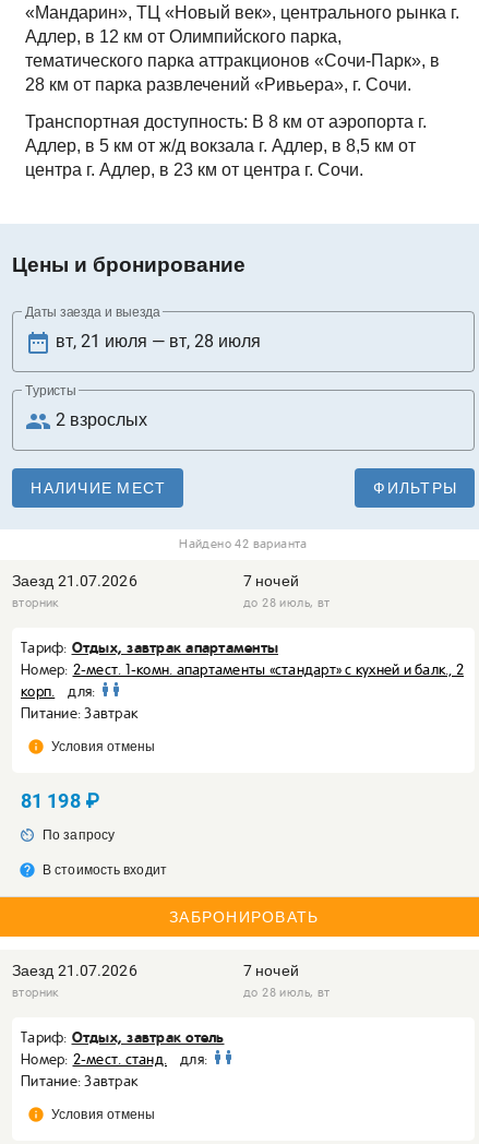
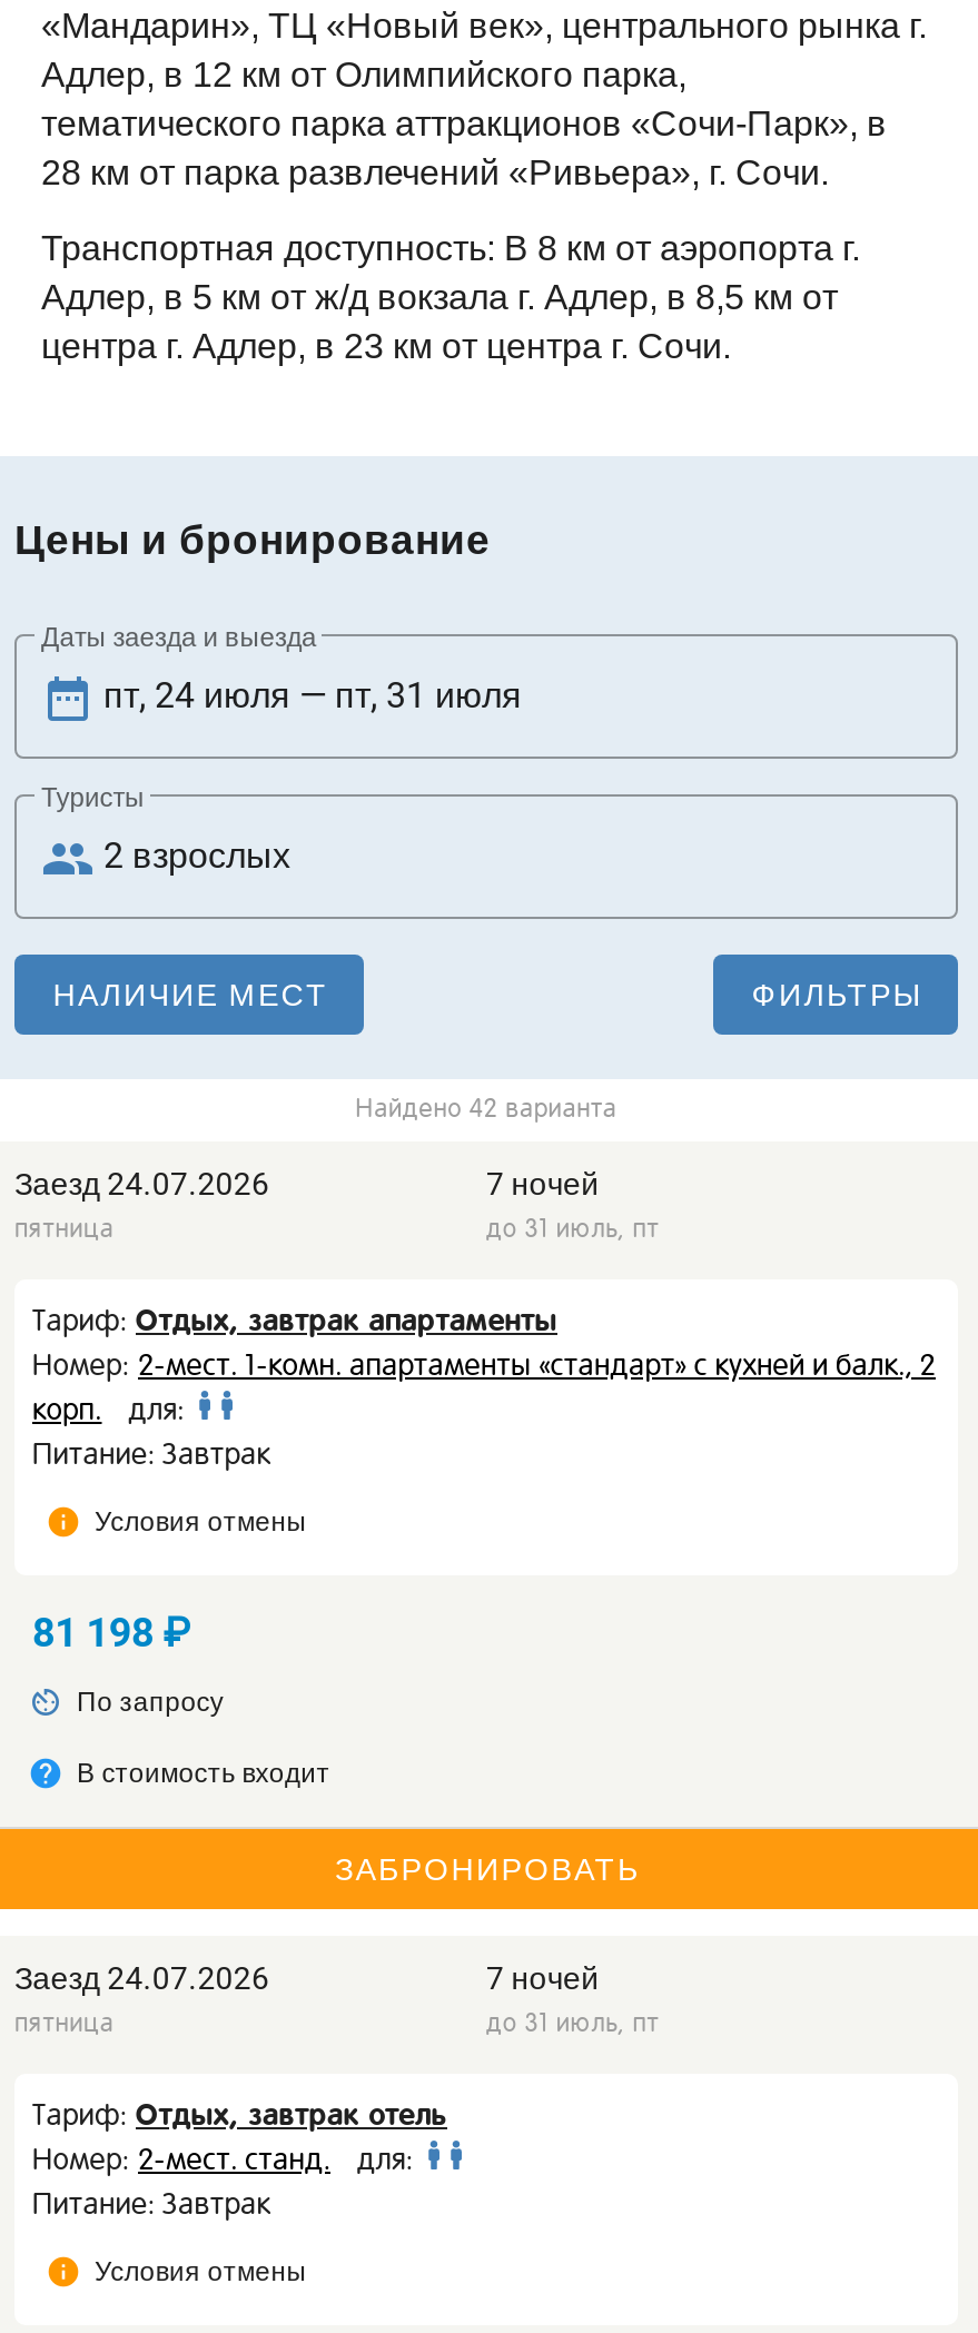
- Заезд 21.07.2026
- вторник
+ Заезд 24.07.2026
+ пятница

- до 28 июль, вт
+ до 31 июль, пт

- Заезд 21.07.2026
- вторник
+ Заезд 24.07.2026
+ пятница

- до 28 июль, вт
+ до 31 июль, пт
